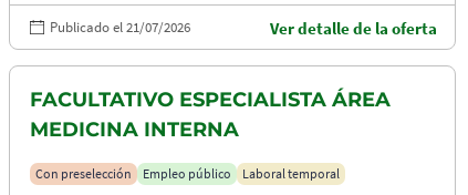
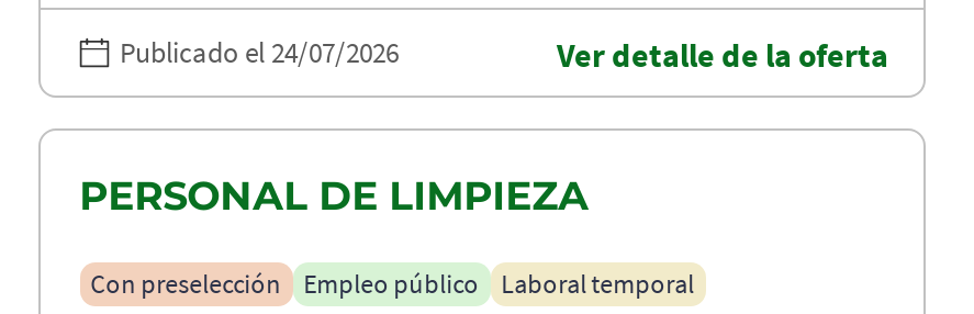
- Publicado el 21/07/2026
+ Publicado el 24/07/2026

- FACULTATIVO ESPECIALISTA ÁREA
- MEDICINA INTERNA
+ PERSONAL DE LIMPIEZA
